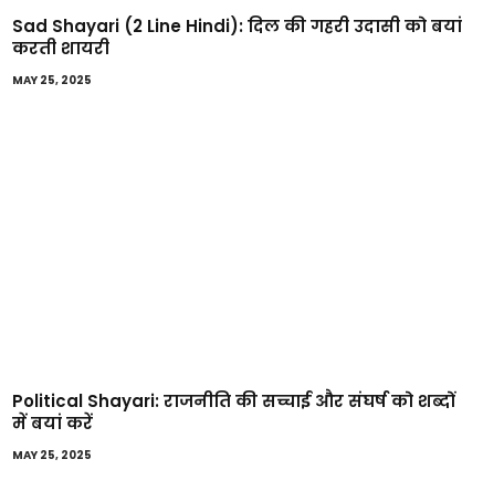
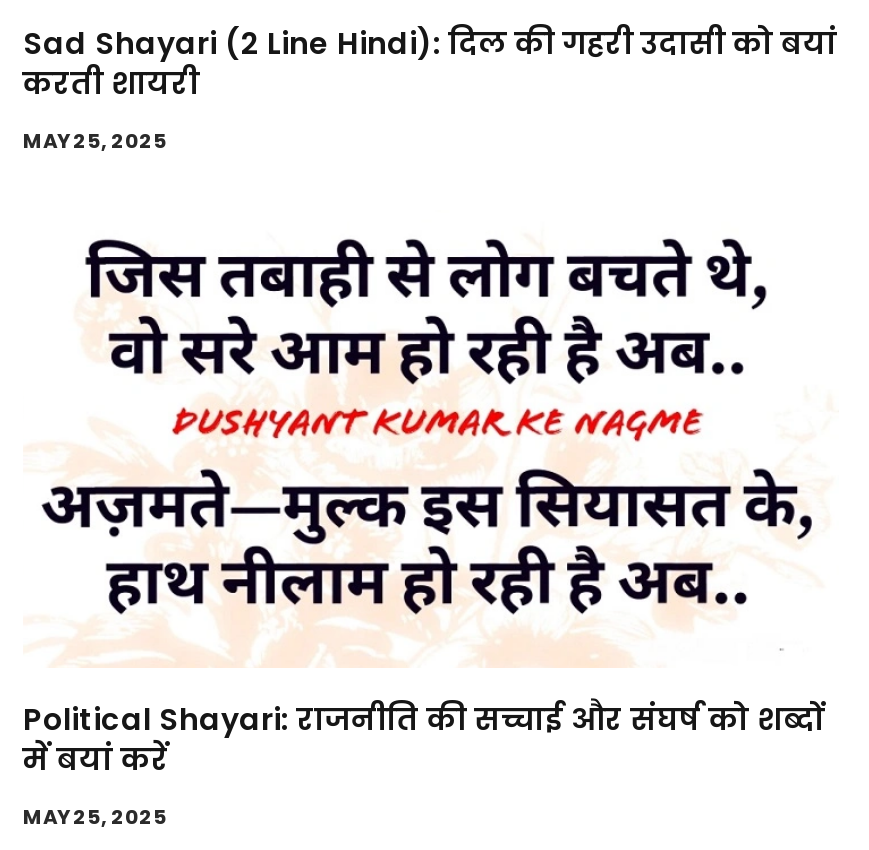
+ [image]
